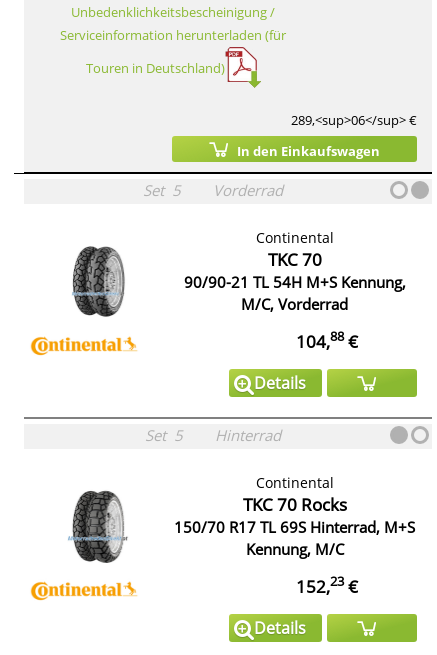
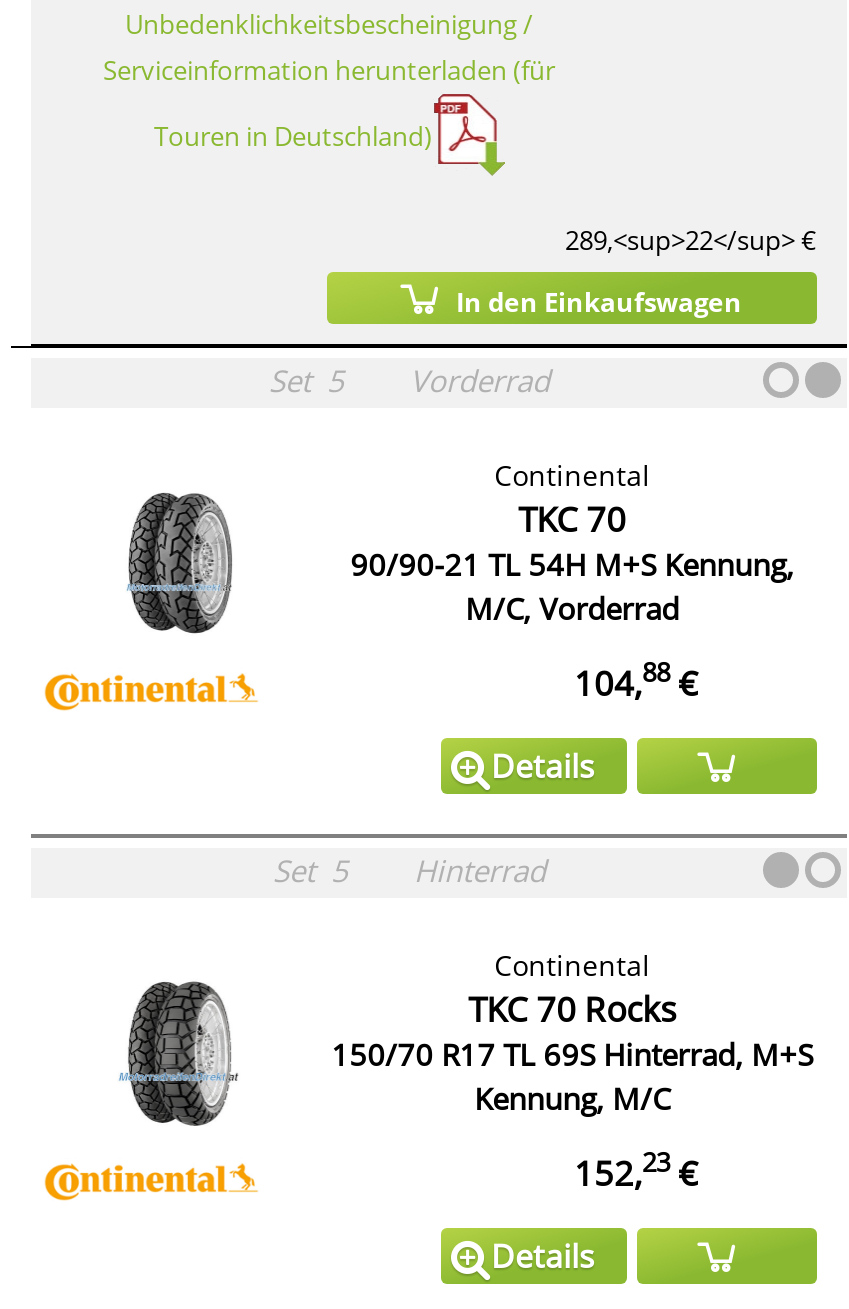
- 289,<sup>06</sup> €
+ 289,<sup>22</sup> €
